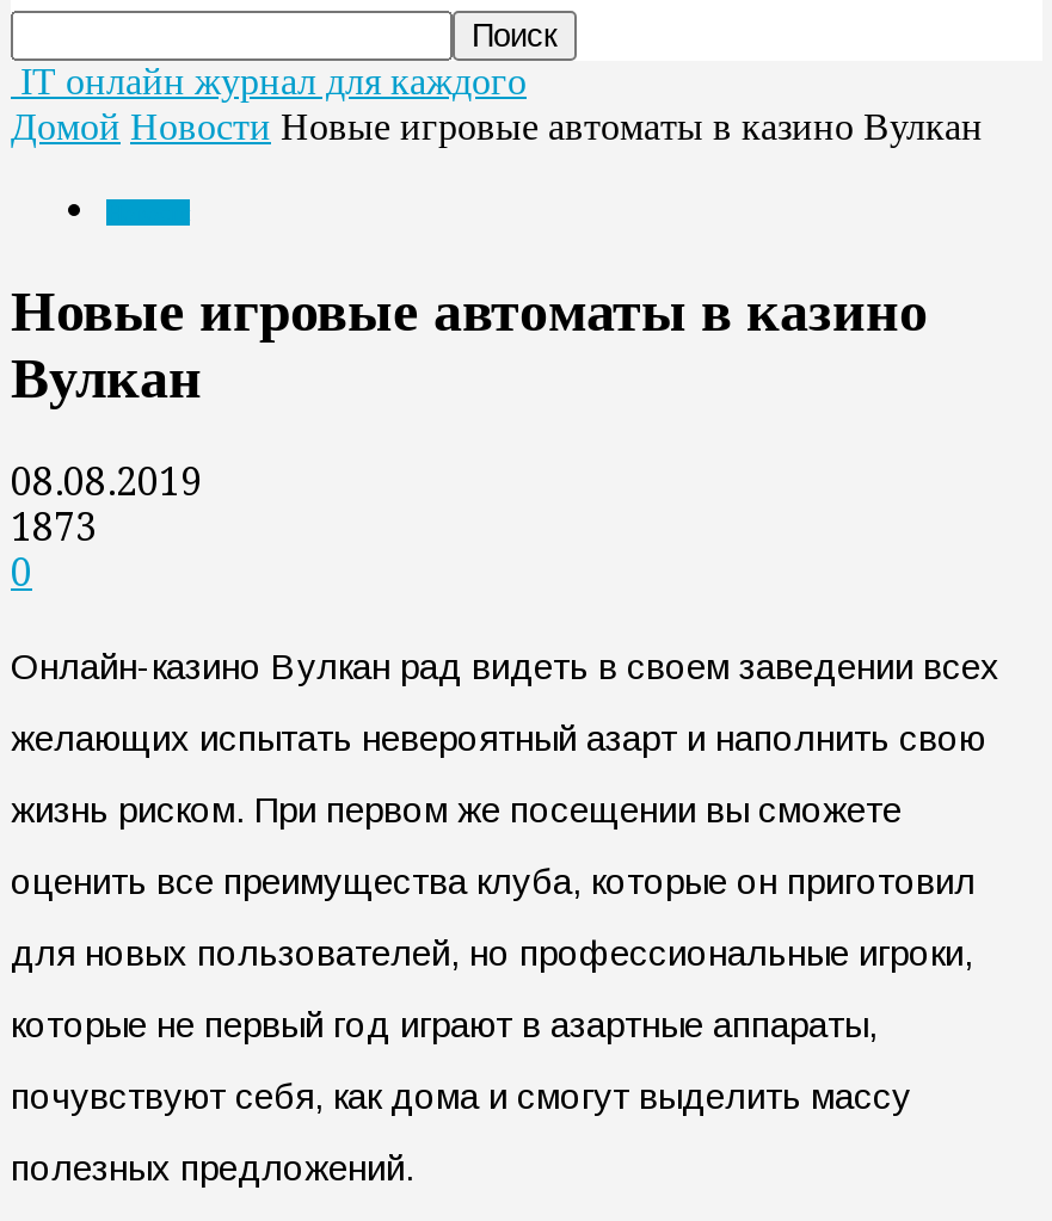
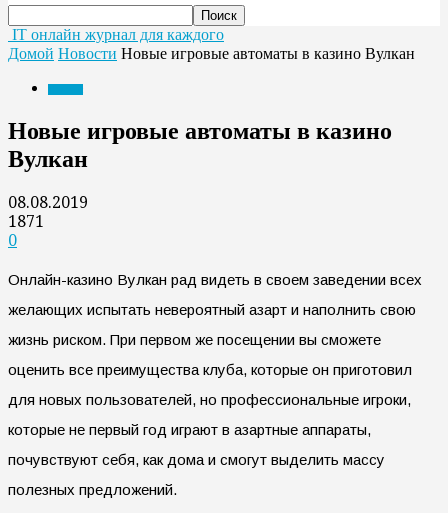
- 1873
+ 1871
